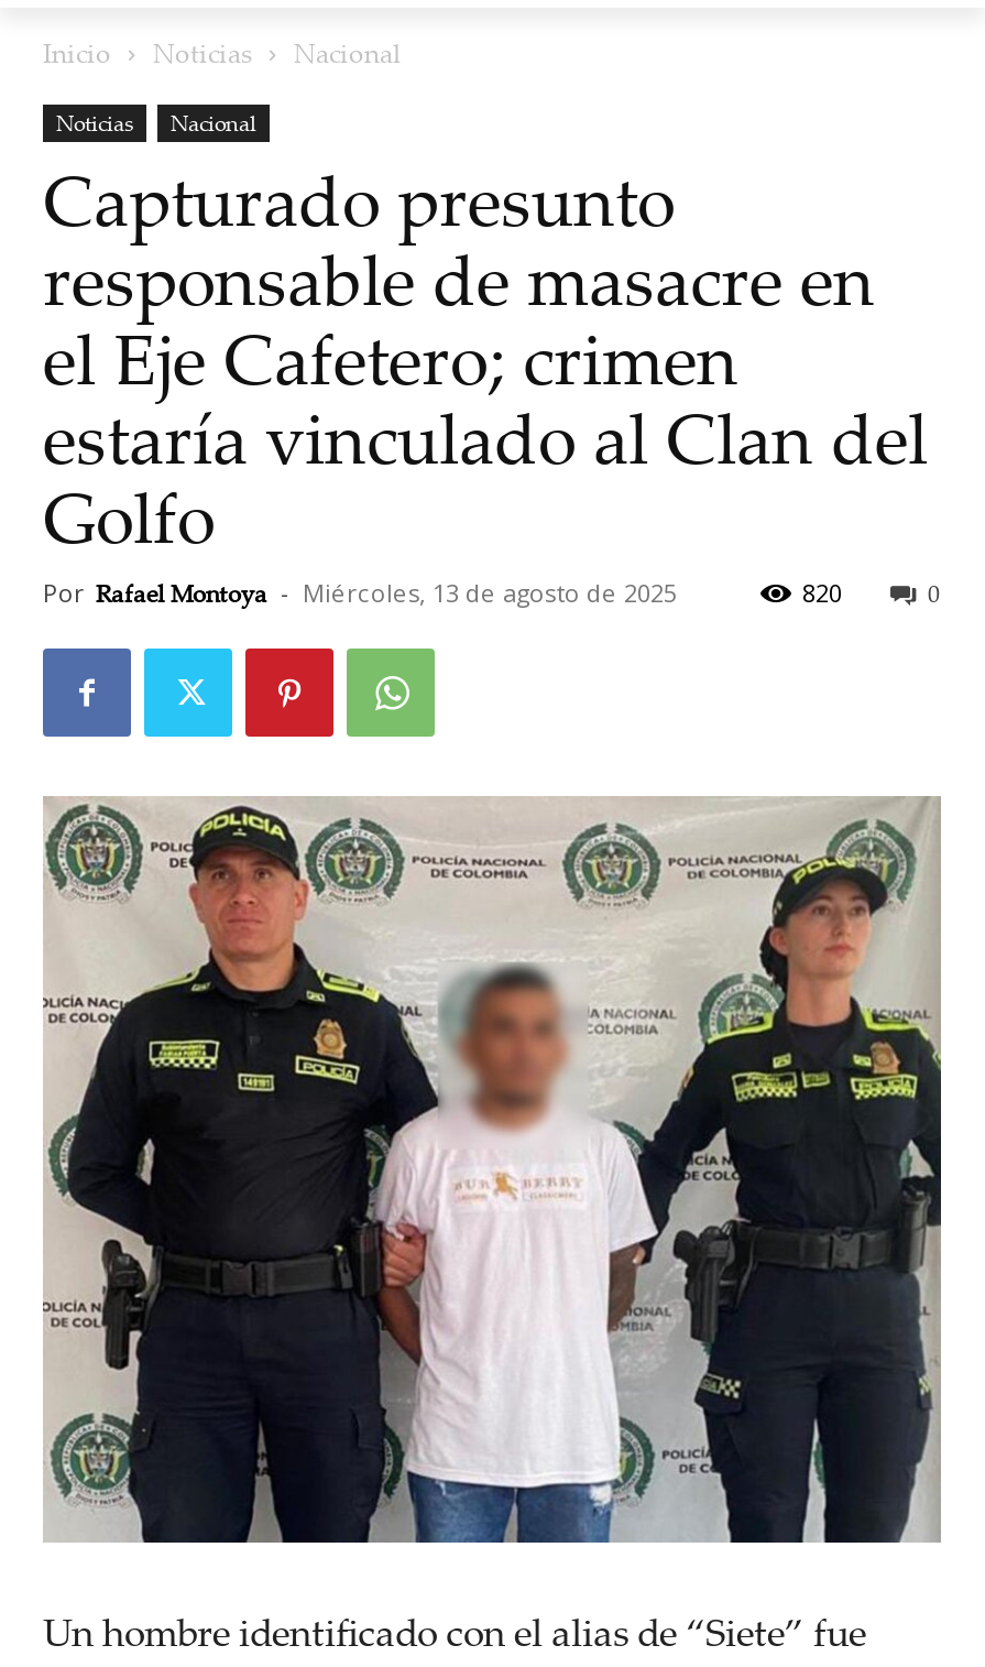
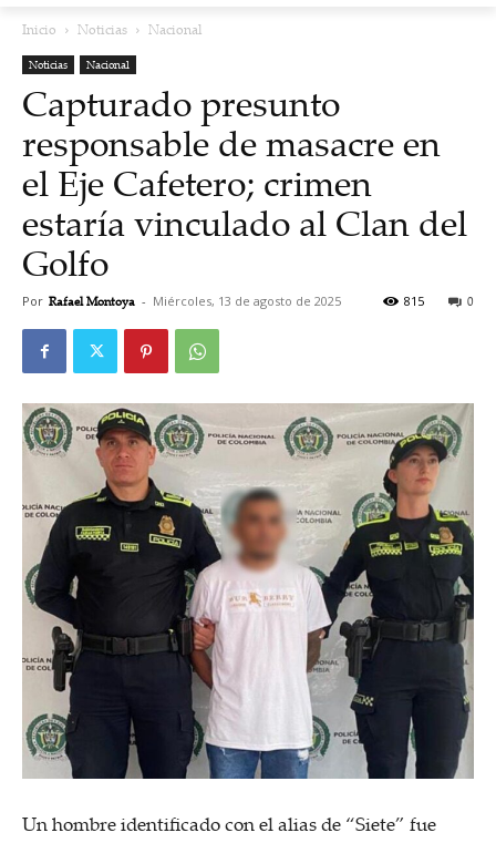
- 820
+ 815
